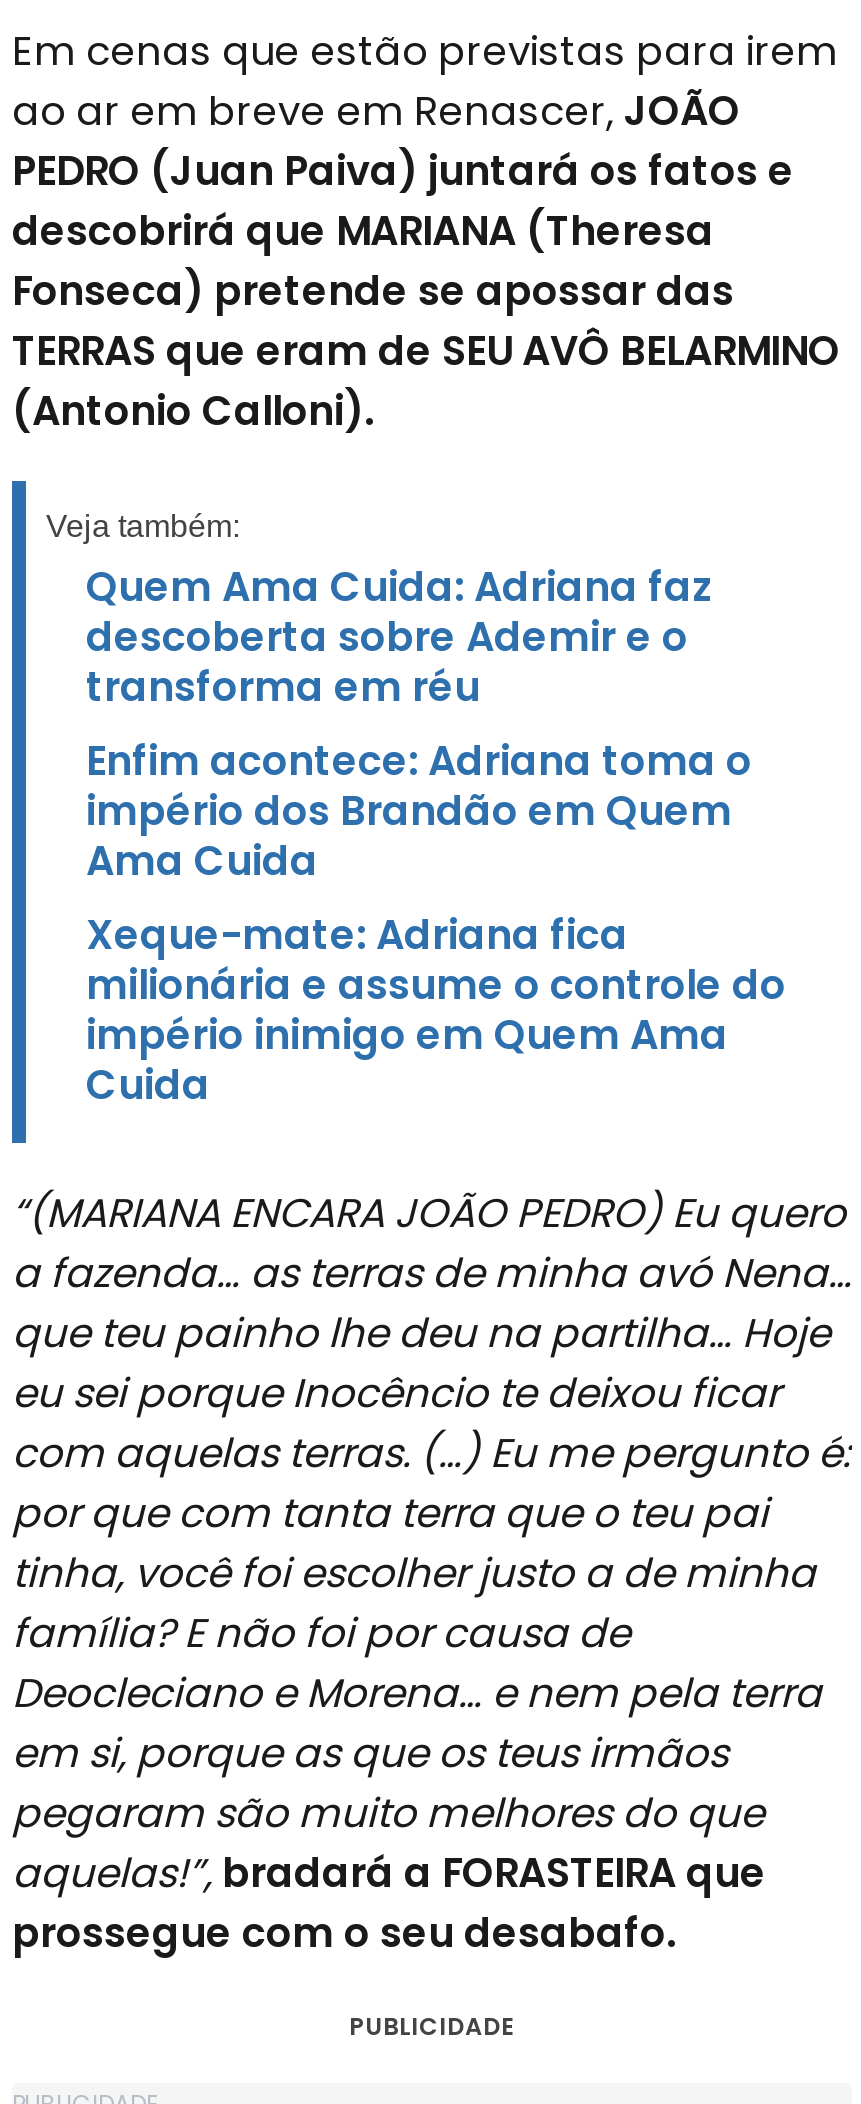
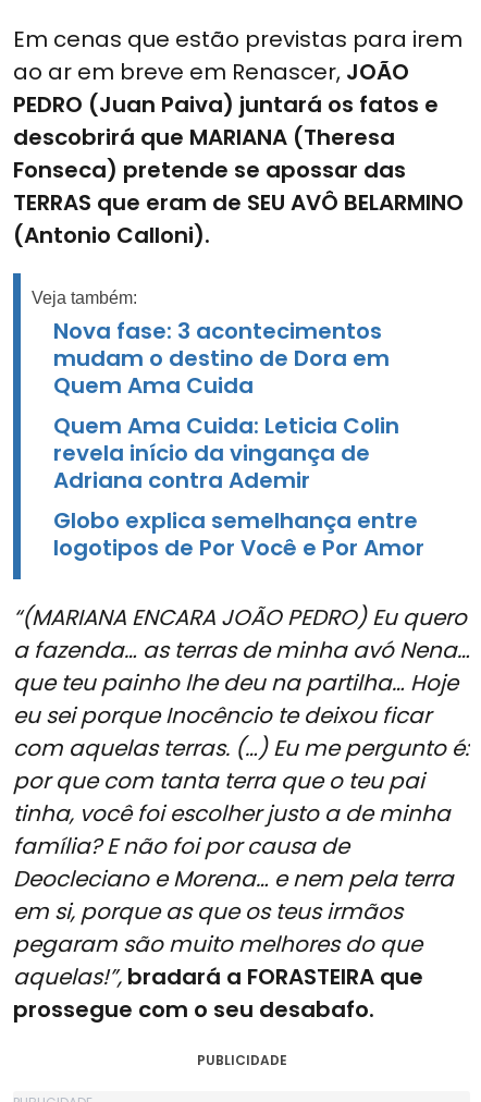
- Quem Ama Cuida: Adriana faz
- descoberta sobre Ademir e o
- transforma em réu
- Enfim acontece: Adriana toma o
- império dos Brandão em Quem
- Ama Cuida
- Xeque-mate: Adriana fica
- milionária e assume o controle do
- império inimigo em Quem Ama
- Cuida
+ Nova fase: 3 acontecimentos
+ mudam o destino de Dora em
+ Quem Ama Cuida
+ Quem Ama Cuida: Leticia Colin
+ revela início da vingança de
+ Adriana contra Ademir
+ Globo explica semelhança entre
+ logotipos de Por Você e Por Amor
